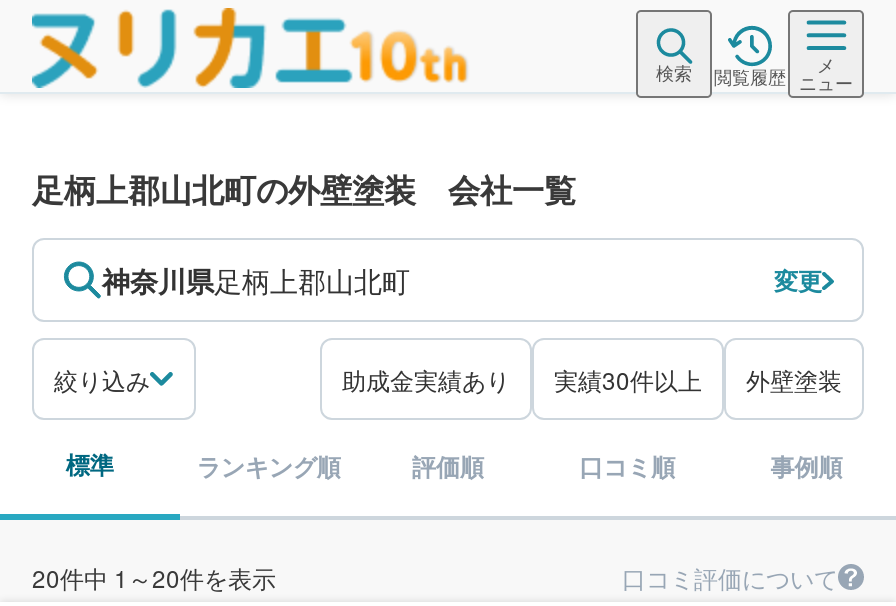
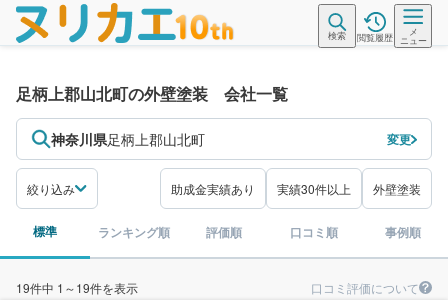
- 20件中 1～20件を表示
+ 19件中 1～19件を表示
